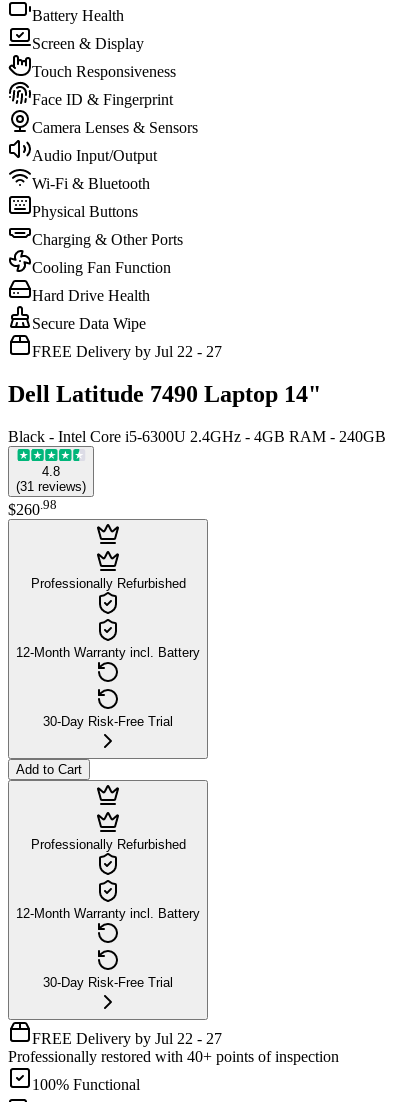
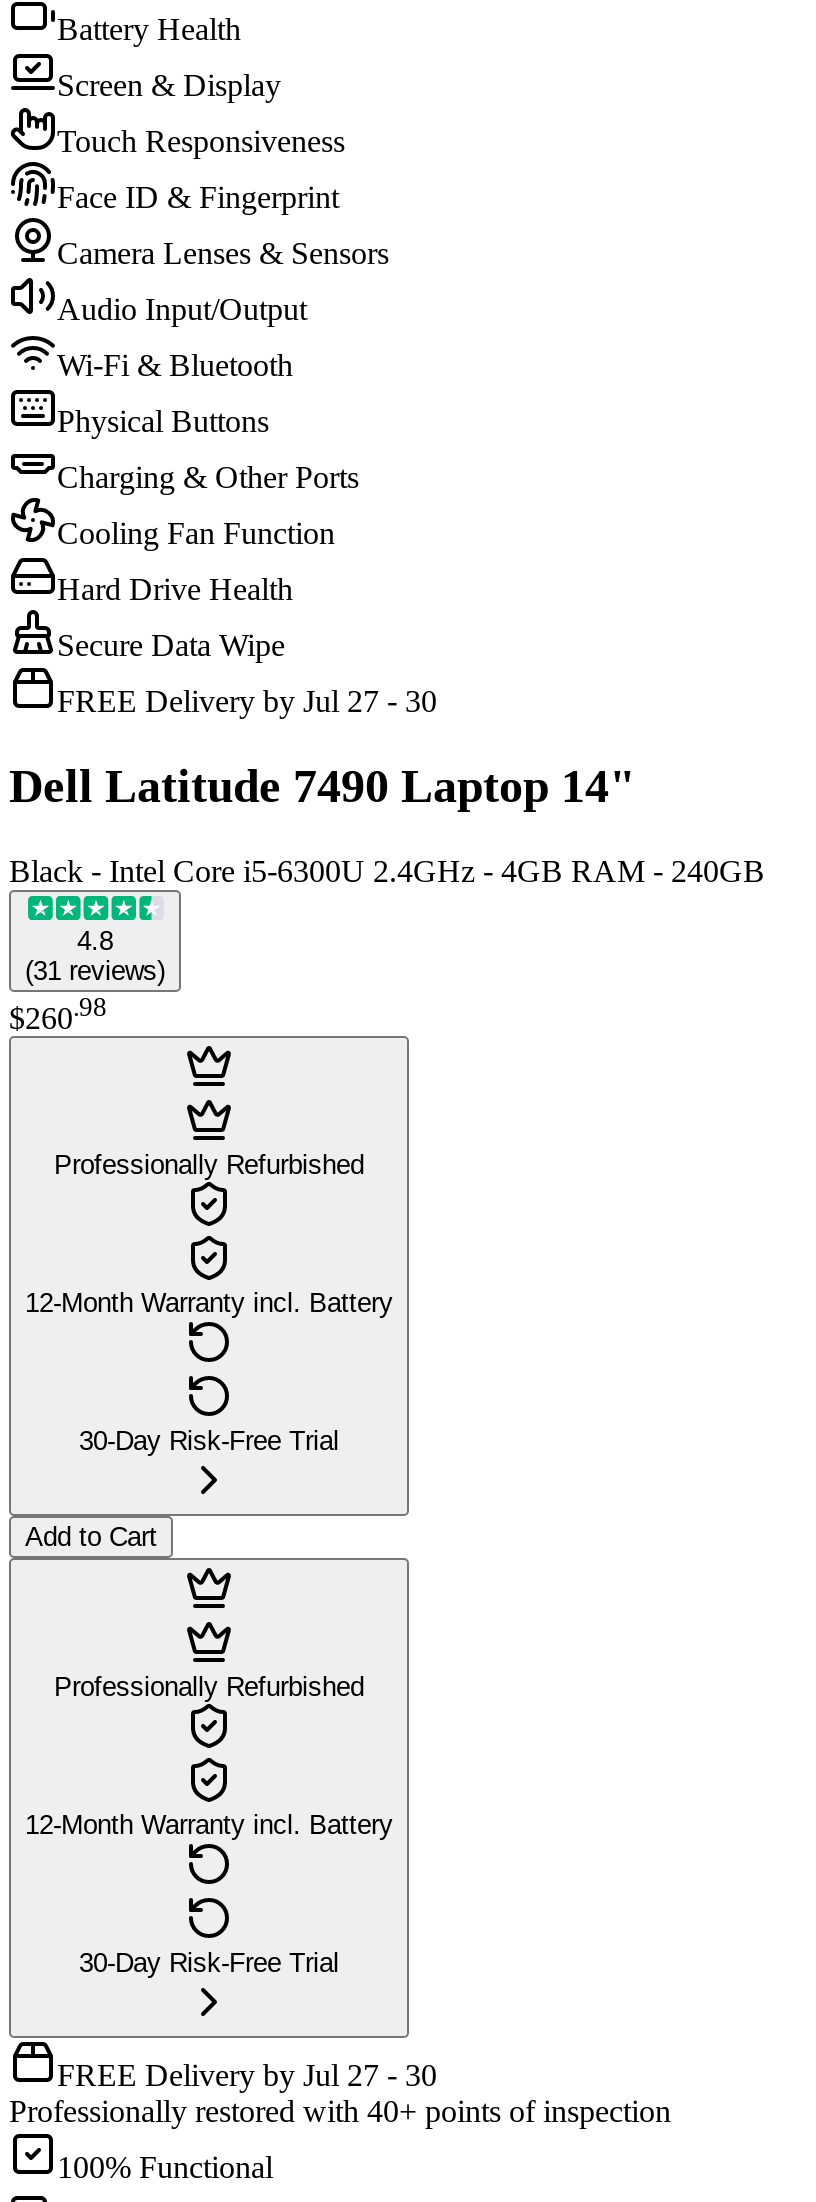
- FREE Delivery by Jul 22 - 27
+ FREE Delivery by Jul 27 - 30

- FREE Delivery by Jul 22 - 27
+ FREE Delivery by Jul 27 - 30
